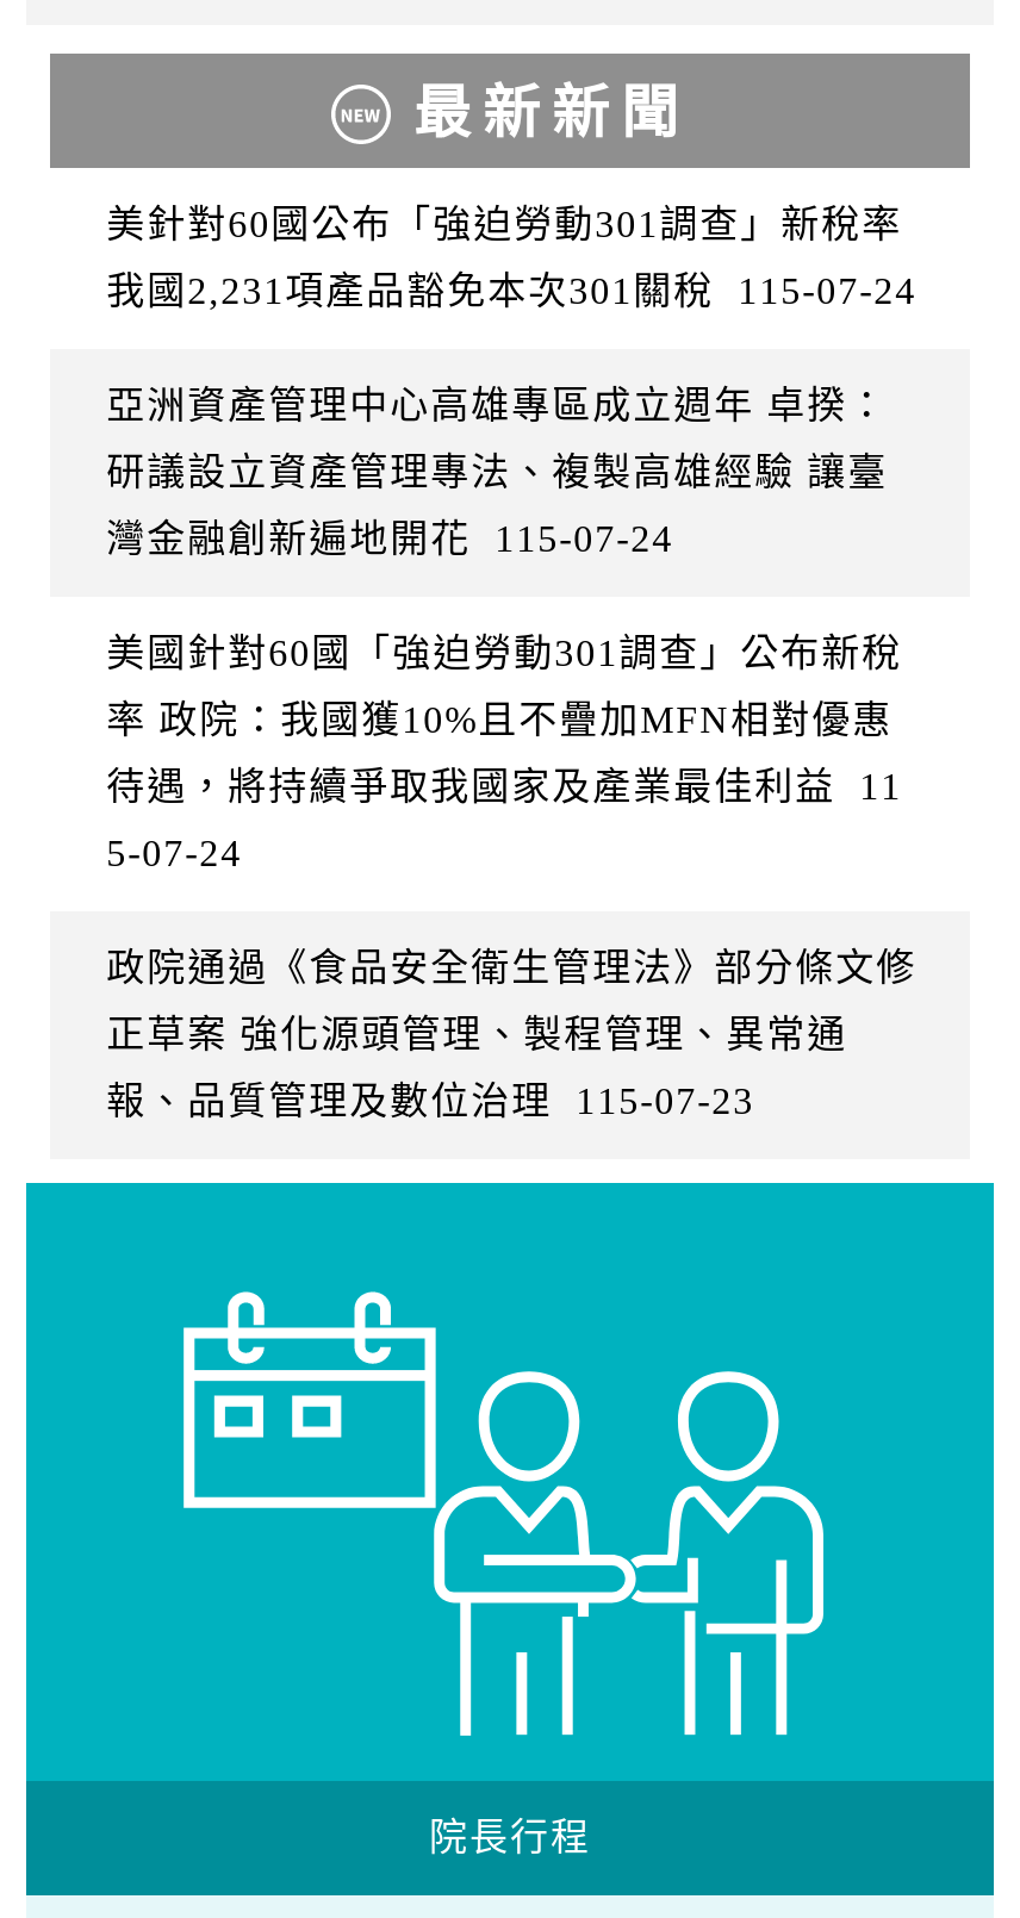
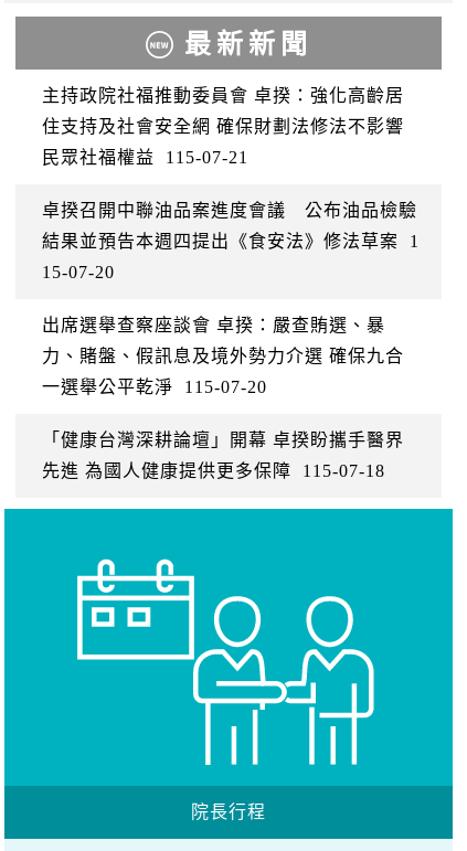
- 美針對60國公布「強迫勞動301調查」新稅率
- 我國2,231項產品豁免本次301關稅 115-07-24
- 亞洲資產管理中心高雄專區成立週年 卓揆：
- 研議設立資產管理專法、複製高雄經驗 讓臺
- 灣金融創新遍地開花 115-07-24
- 美國針對60國「強迫勞動301調查」公布新稅
- 率 政院：我國獲10%且不疊加MFN相對優惠
- 待遇，將持續爭取我國家及產業最佳利益 11
- 5-07-24
- 政院通過《食品安全衛生管理法》部分條文修
- 正草案 強化源頭管理、製程管理、異常通
- 報、品質管理及數位治理 115-07-23
+ 主持政院社福推動委員會 卓揆：強化高齡居
+ 住支持及社會安全網 確保財劃法修法不影響
+ 民眾社福權益 115-07-21
+ 卓揆召開中聯油品案進度會議 公布油品檢驗
+ 結果並預告本週四提出《食安法》修法草案 1
+ 15-07-20
+ 出席選舉查察座談會 卓揆：嚴查賄選、暴
+ 力、賭盤、假訊息及境外勢力介選 確保九合
+ 一選舉公平乾淨 115-07-20
+ 「健康台灣深耕論壇」開幕 卓揆盼攜手醫界
+ 先進 為國人健康提供更多保障 115-07-18
